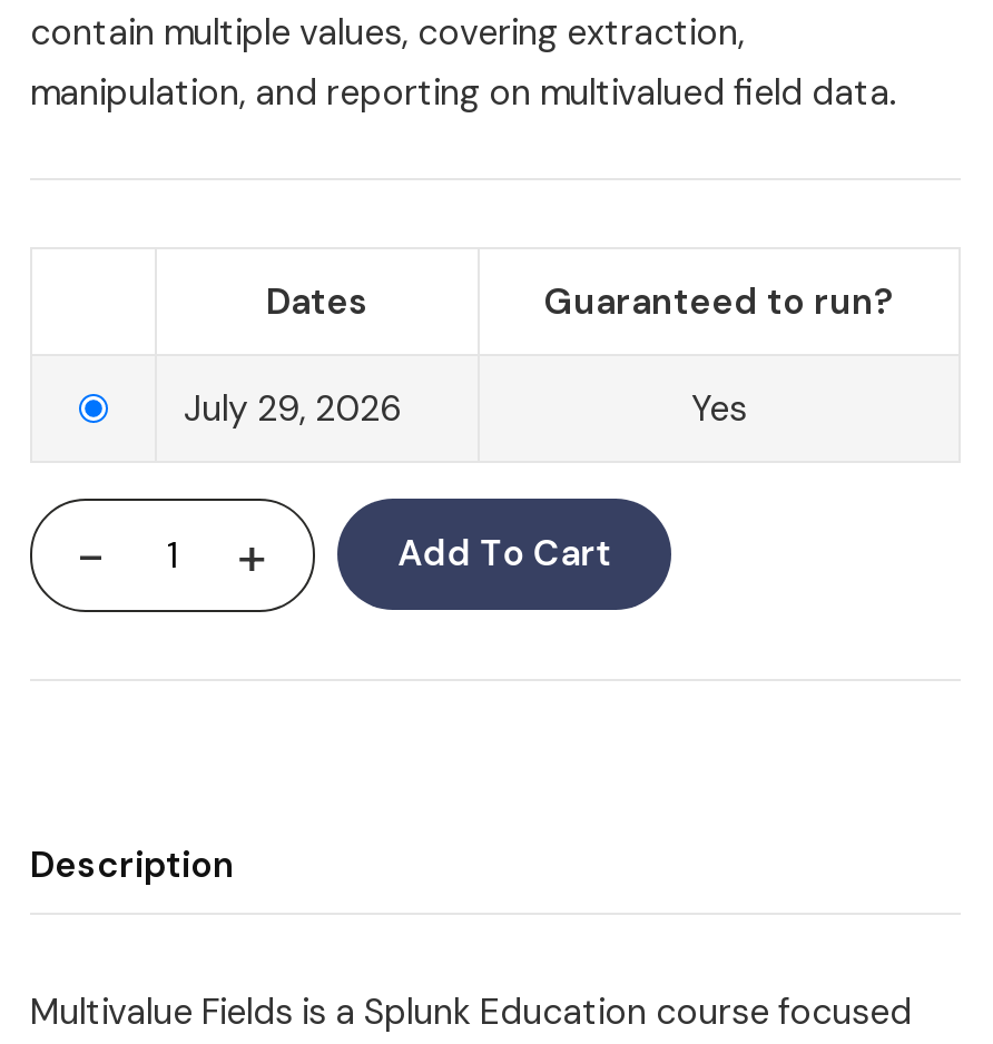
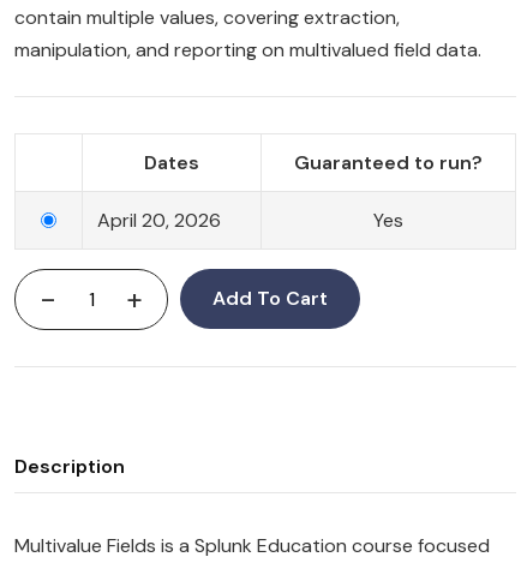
- July 29, 2026
+ April 20, 2026
